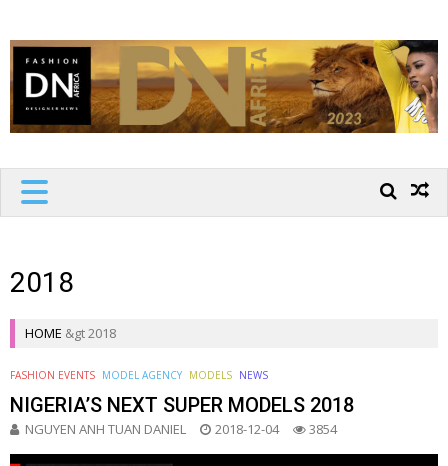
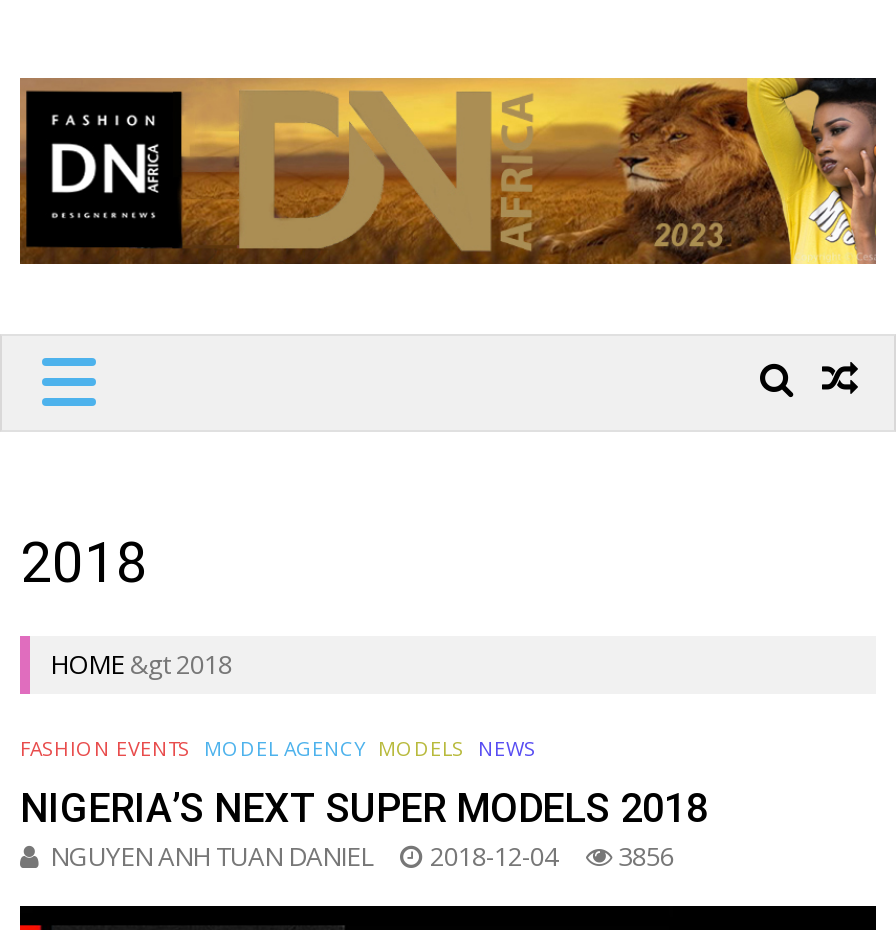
- NGUYEN ANH TUAN DANIEL 2018-12-04 3854
+ NGUYEN ANH TUAN DANIEL 2018-12-04 3856
